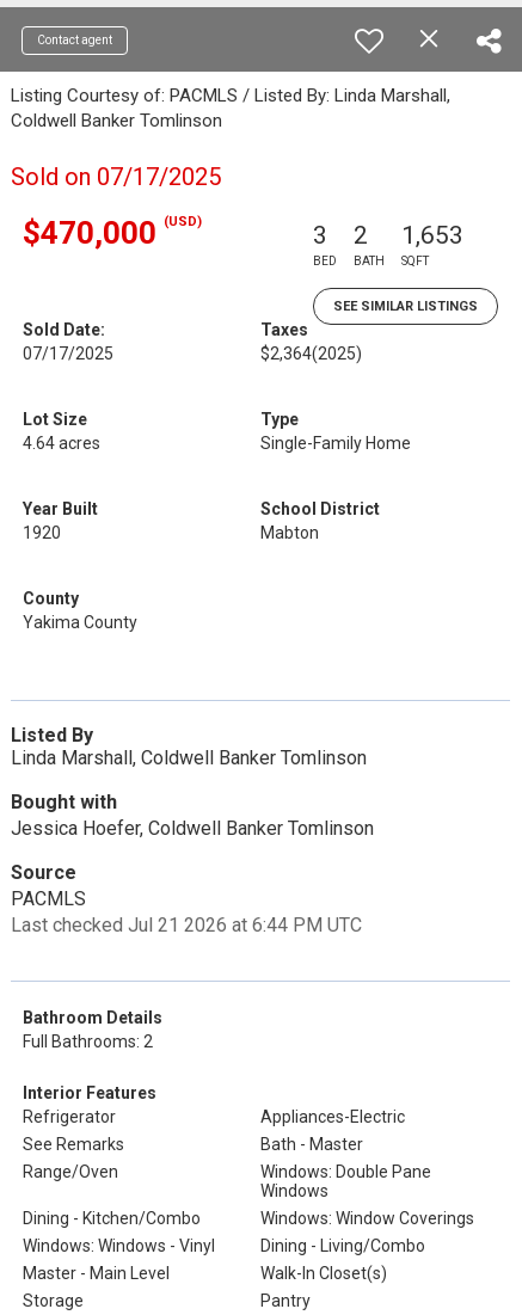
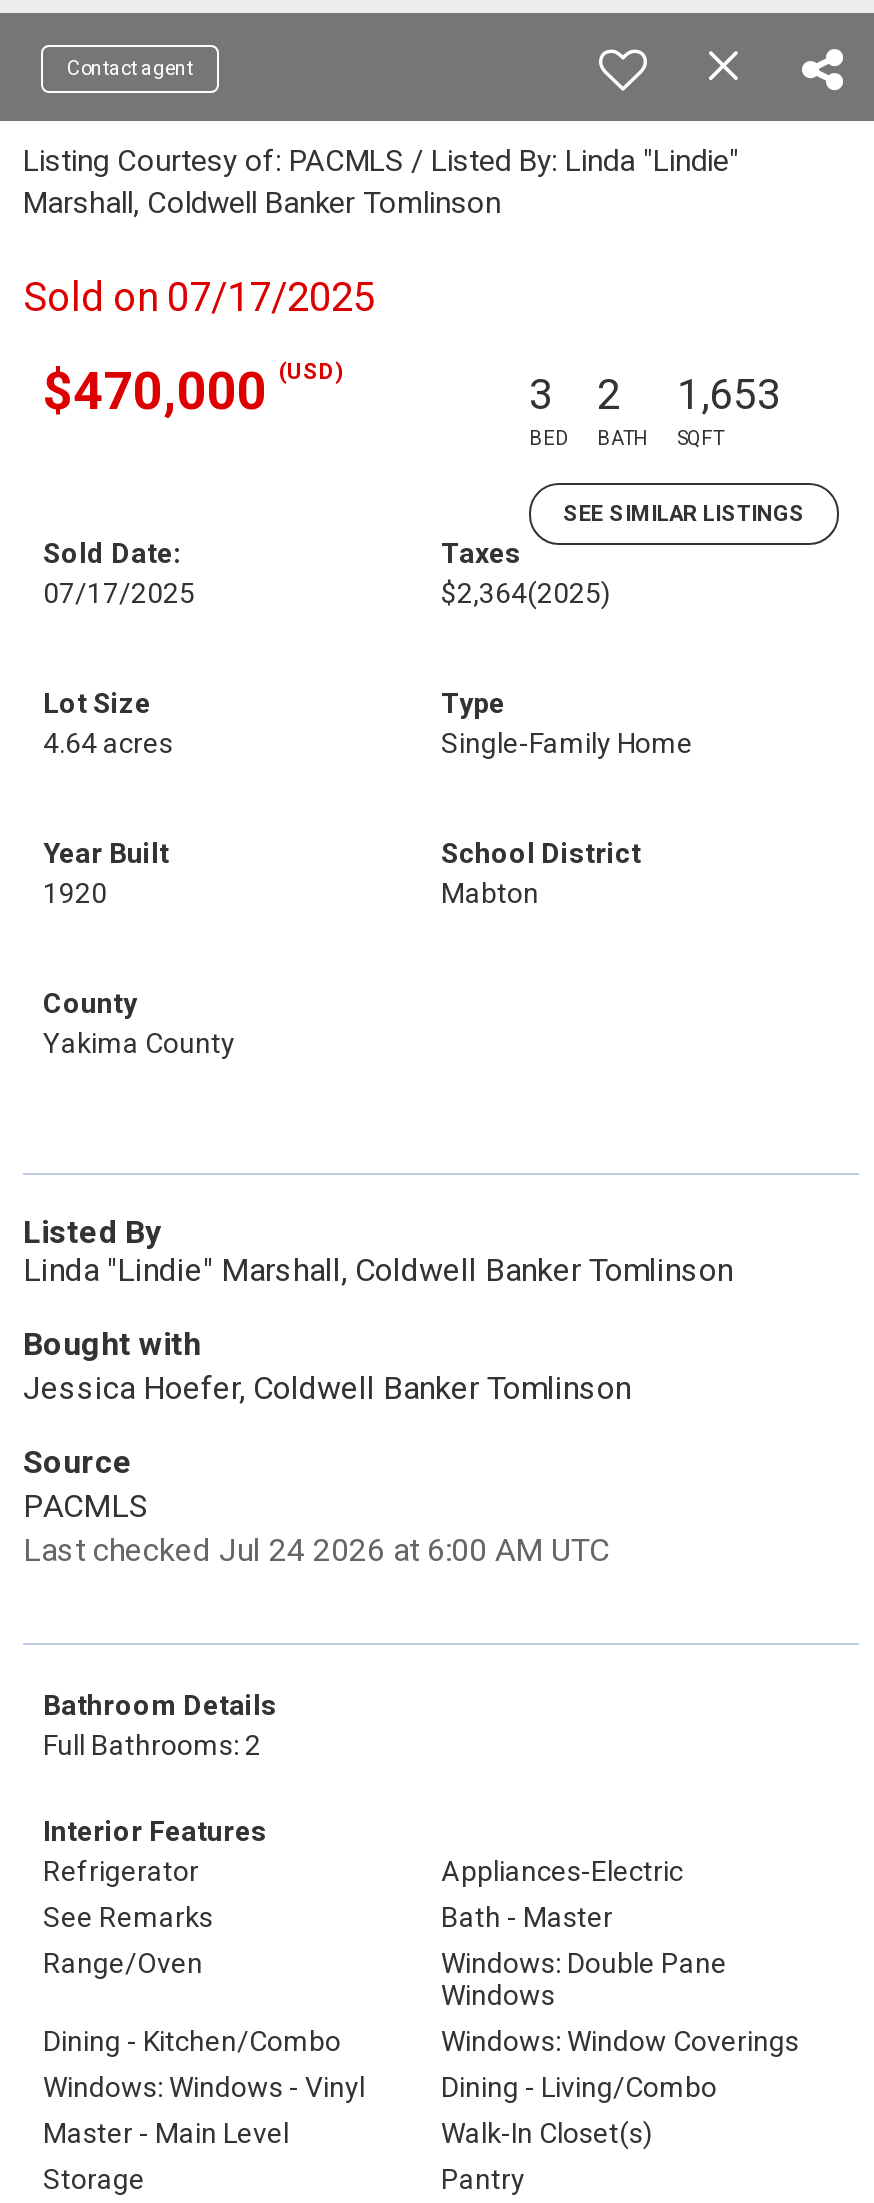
- Listing Courtesy of: PACMLS / Listed By: Linda Marshall,
- Coldwell Banker Tomlinson
+ Listing Courtesy of: PACMLS / Listed By: Linda "Lindie"
+ Marshall, Coldwell Banker Tomlinson

- Linda Marshall, Coldwell Banker Tomlinson
+ Linda "Lindie" Marshall, Coldwell Banker Tomlinson

- Last checked Jul 21 2026 at 6:44 PM UTC
+ Last checked Jul 24 2026 at 6:00 AM UTC
